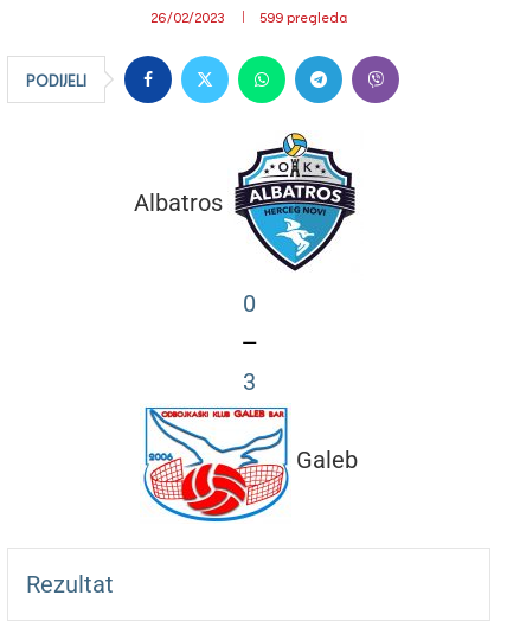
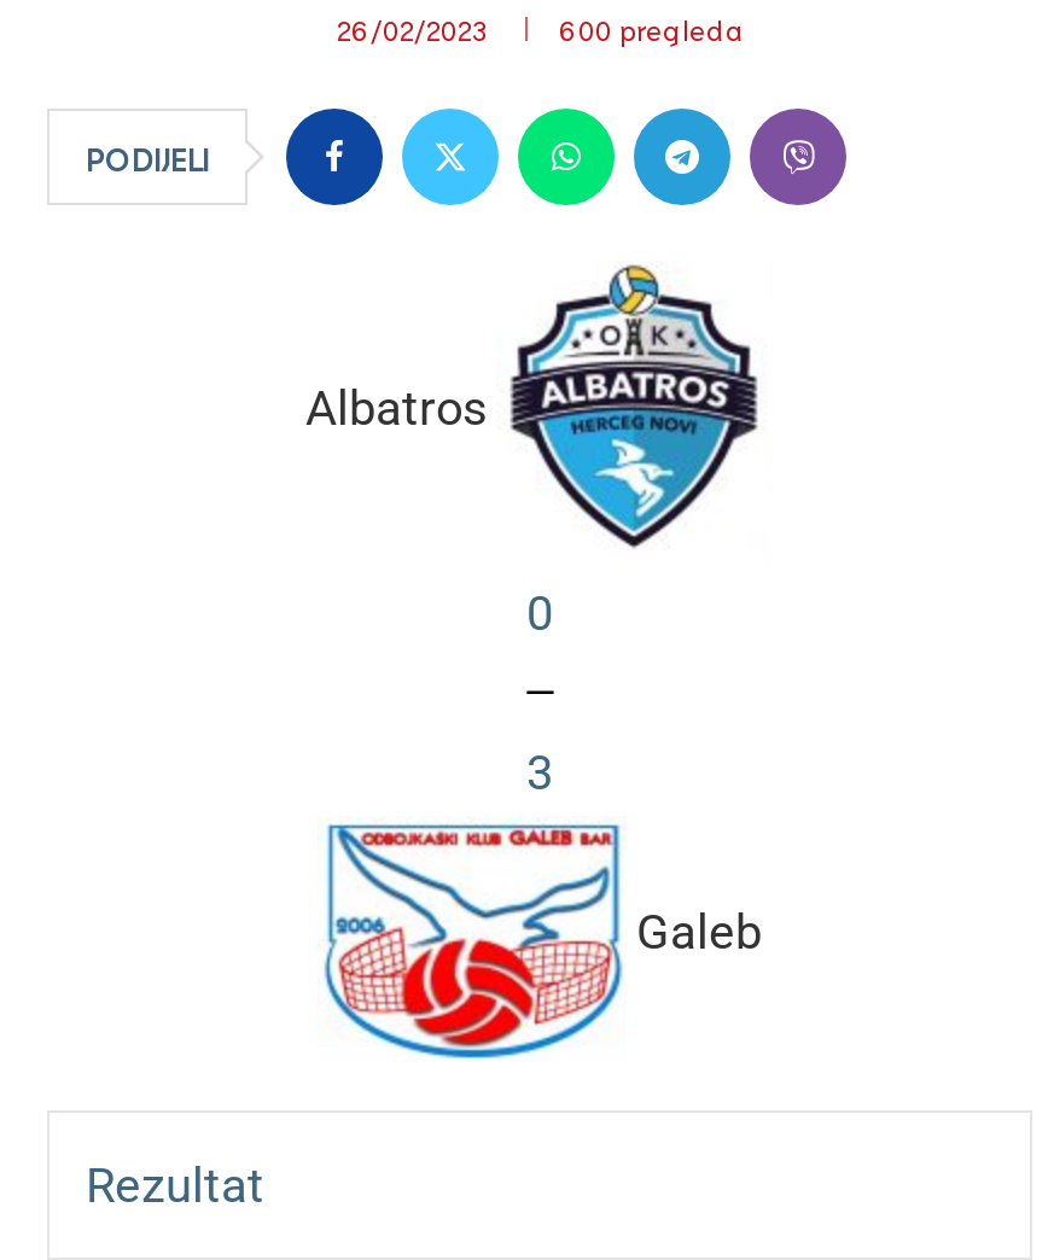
- 599 pregleda
+ 600 pregleda
